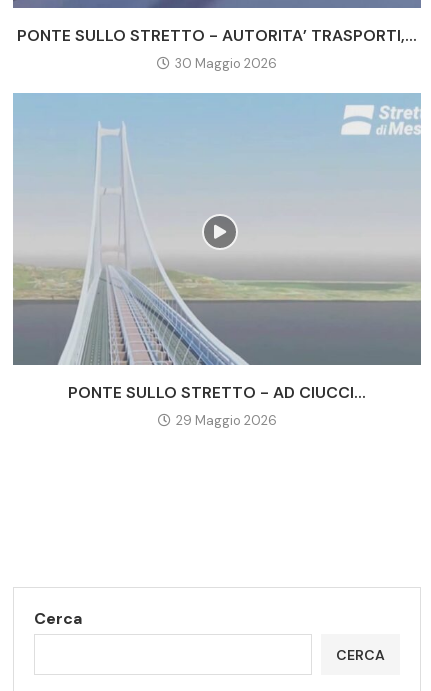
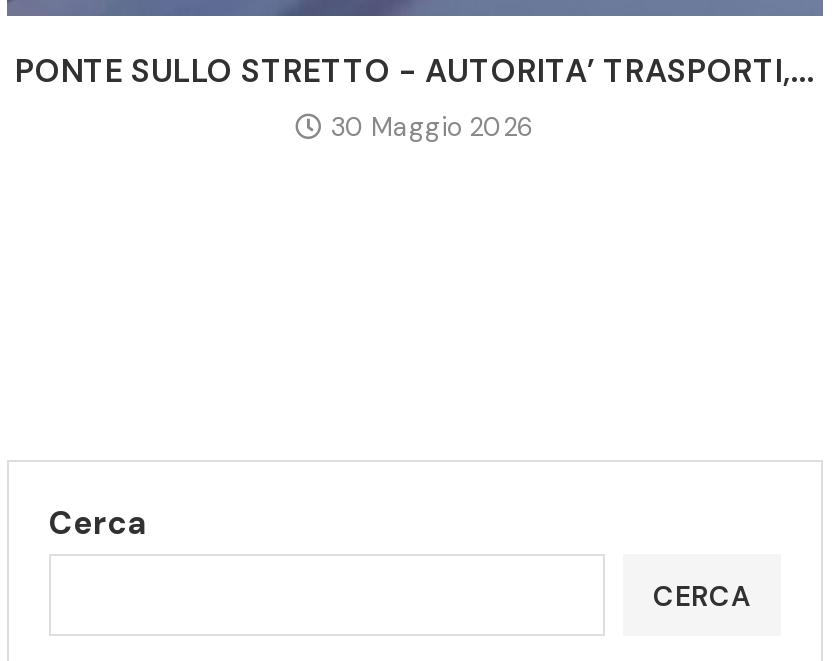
- [image]
- PONTE SULLO STRETTO - AD CIUCCI...
- 29 Maggio 2026
